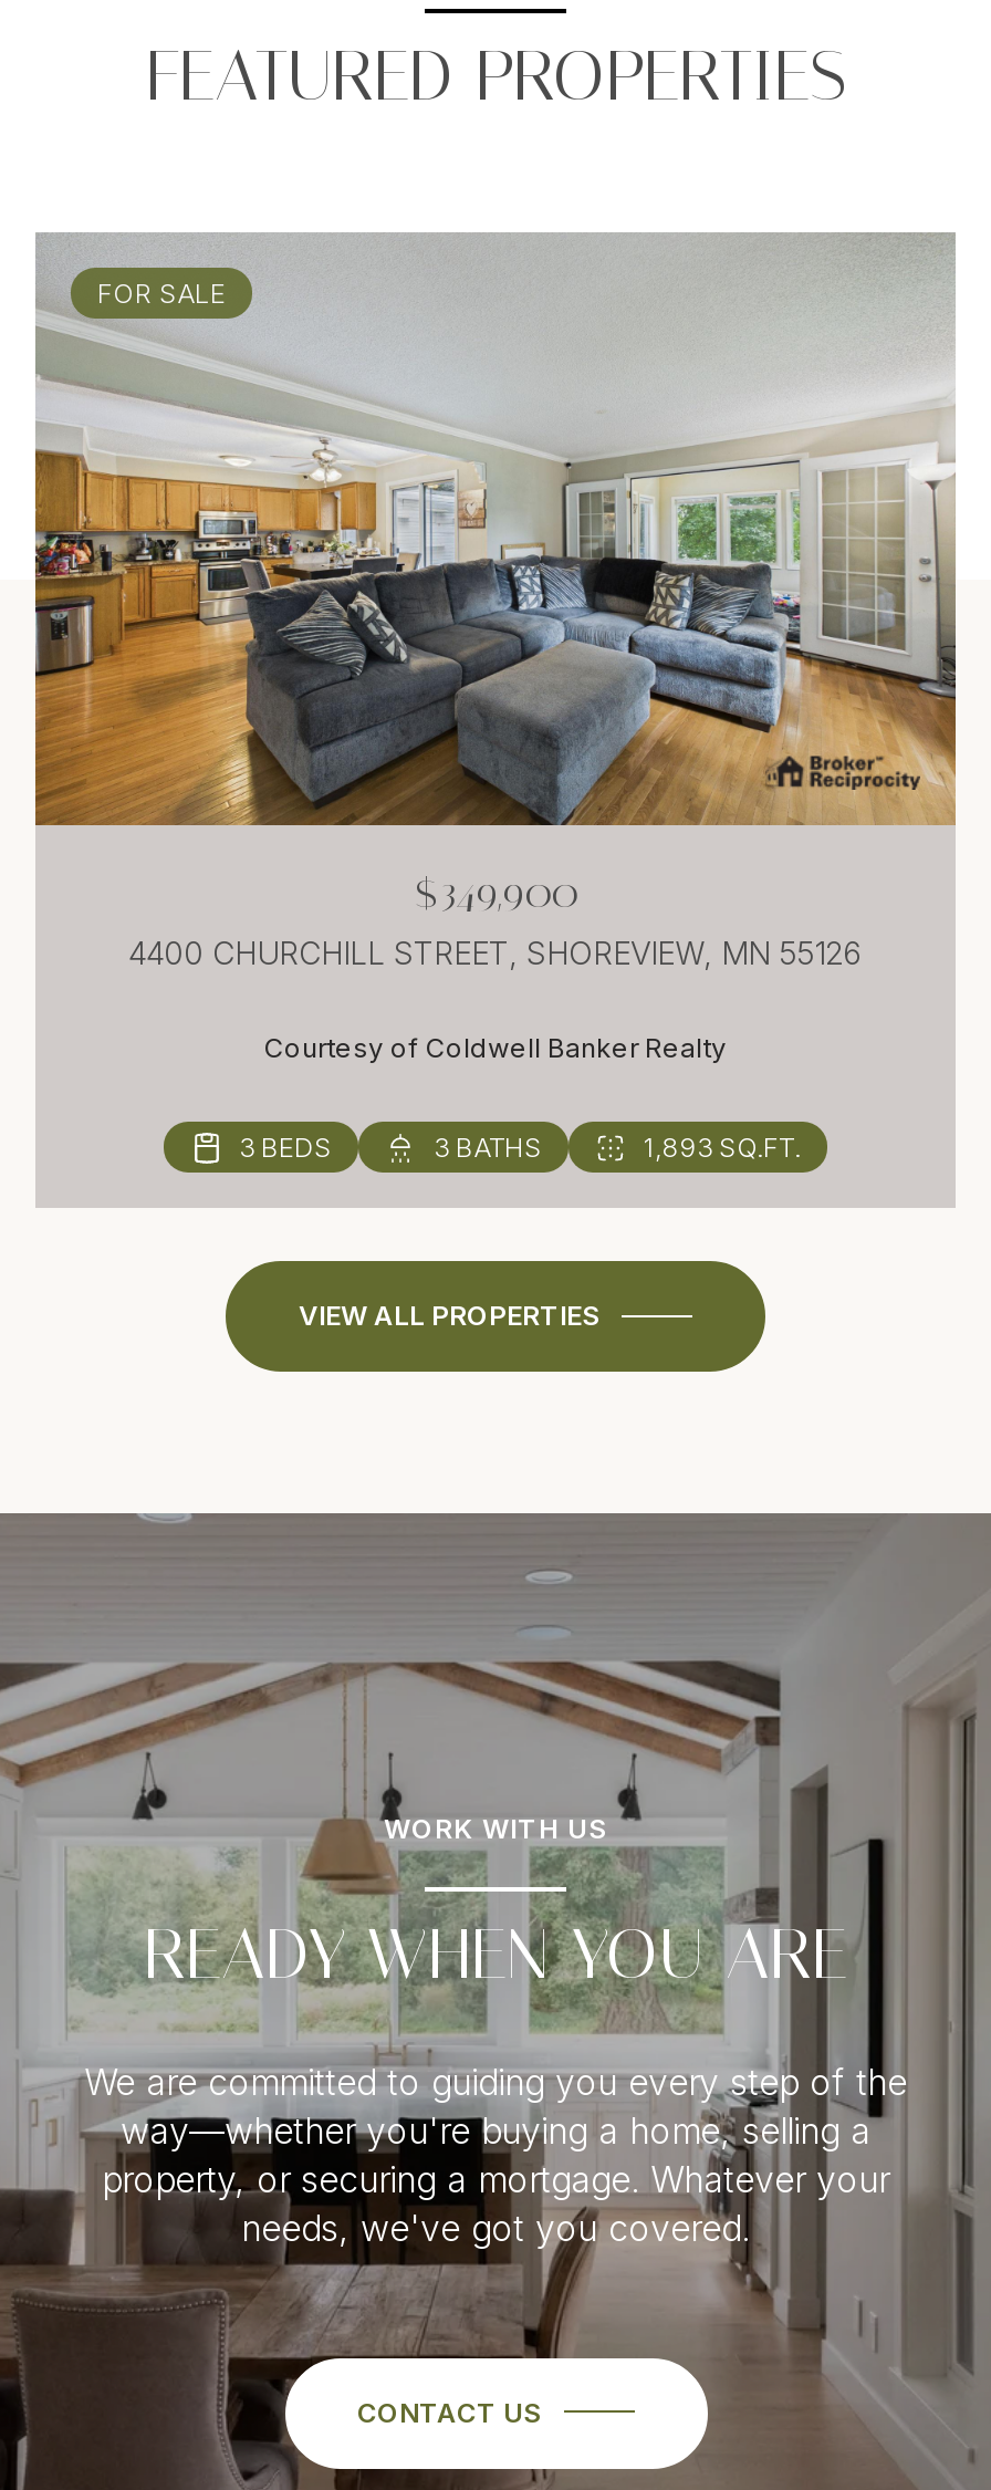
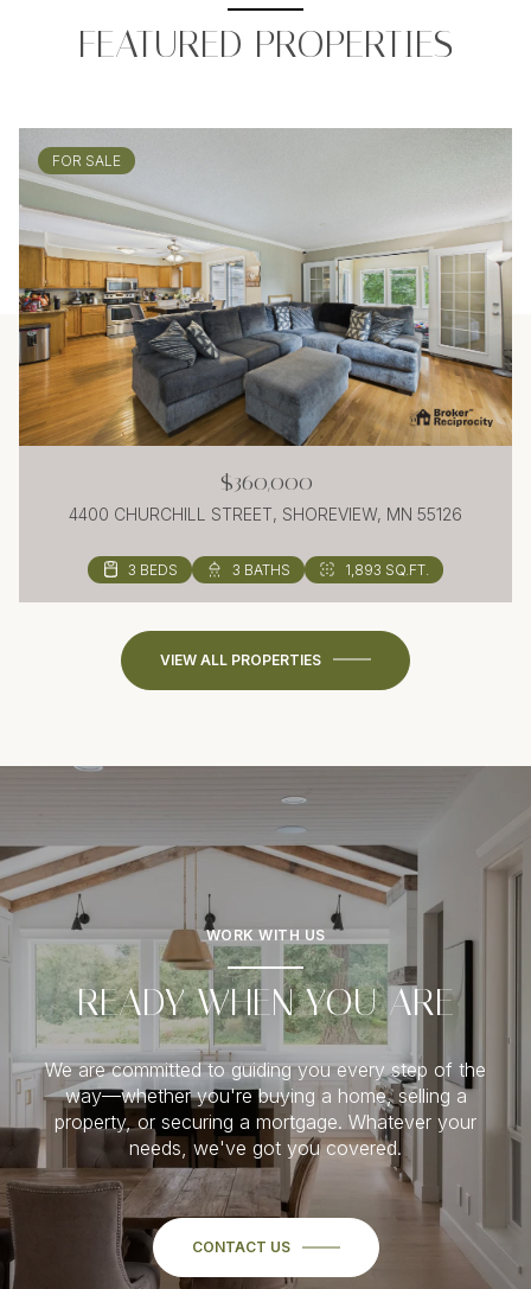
- $349,900
+ $360,000

- Courtesy of Coldwell Banker Realty
